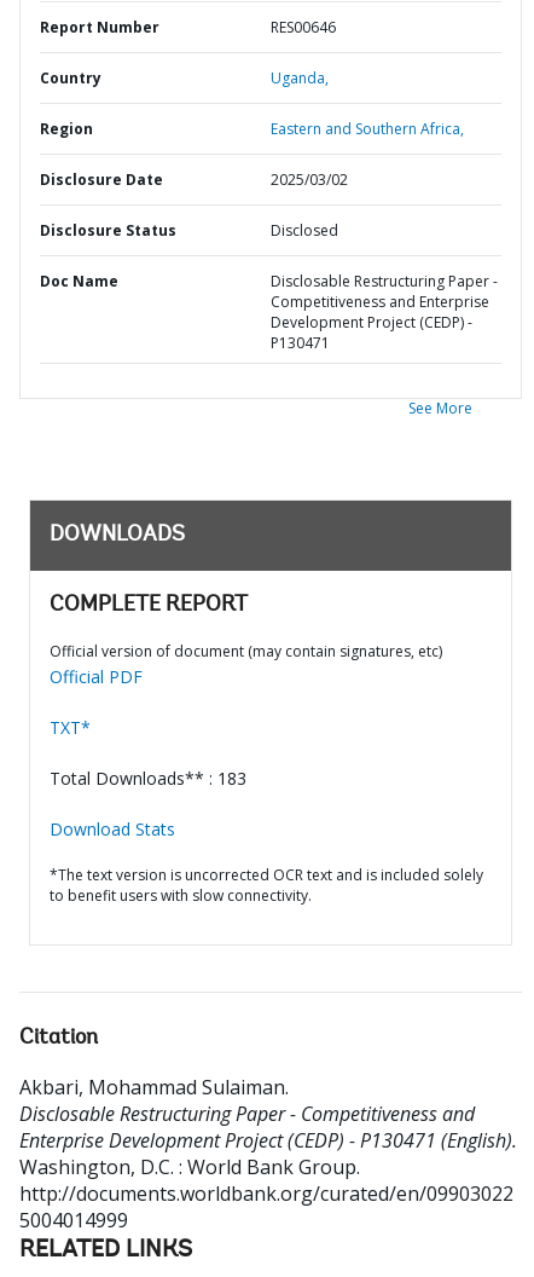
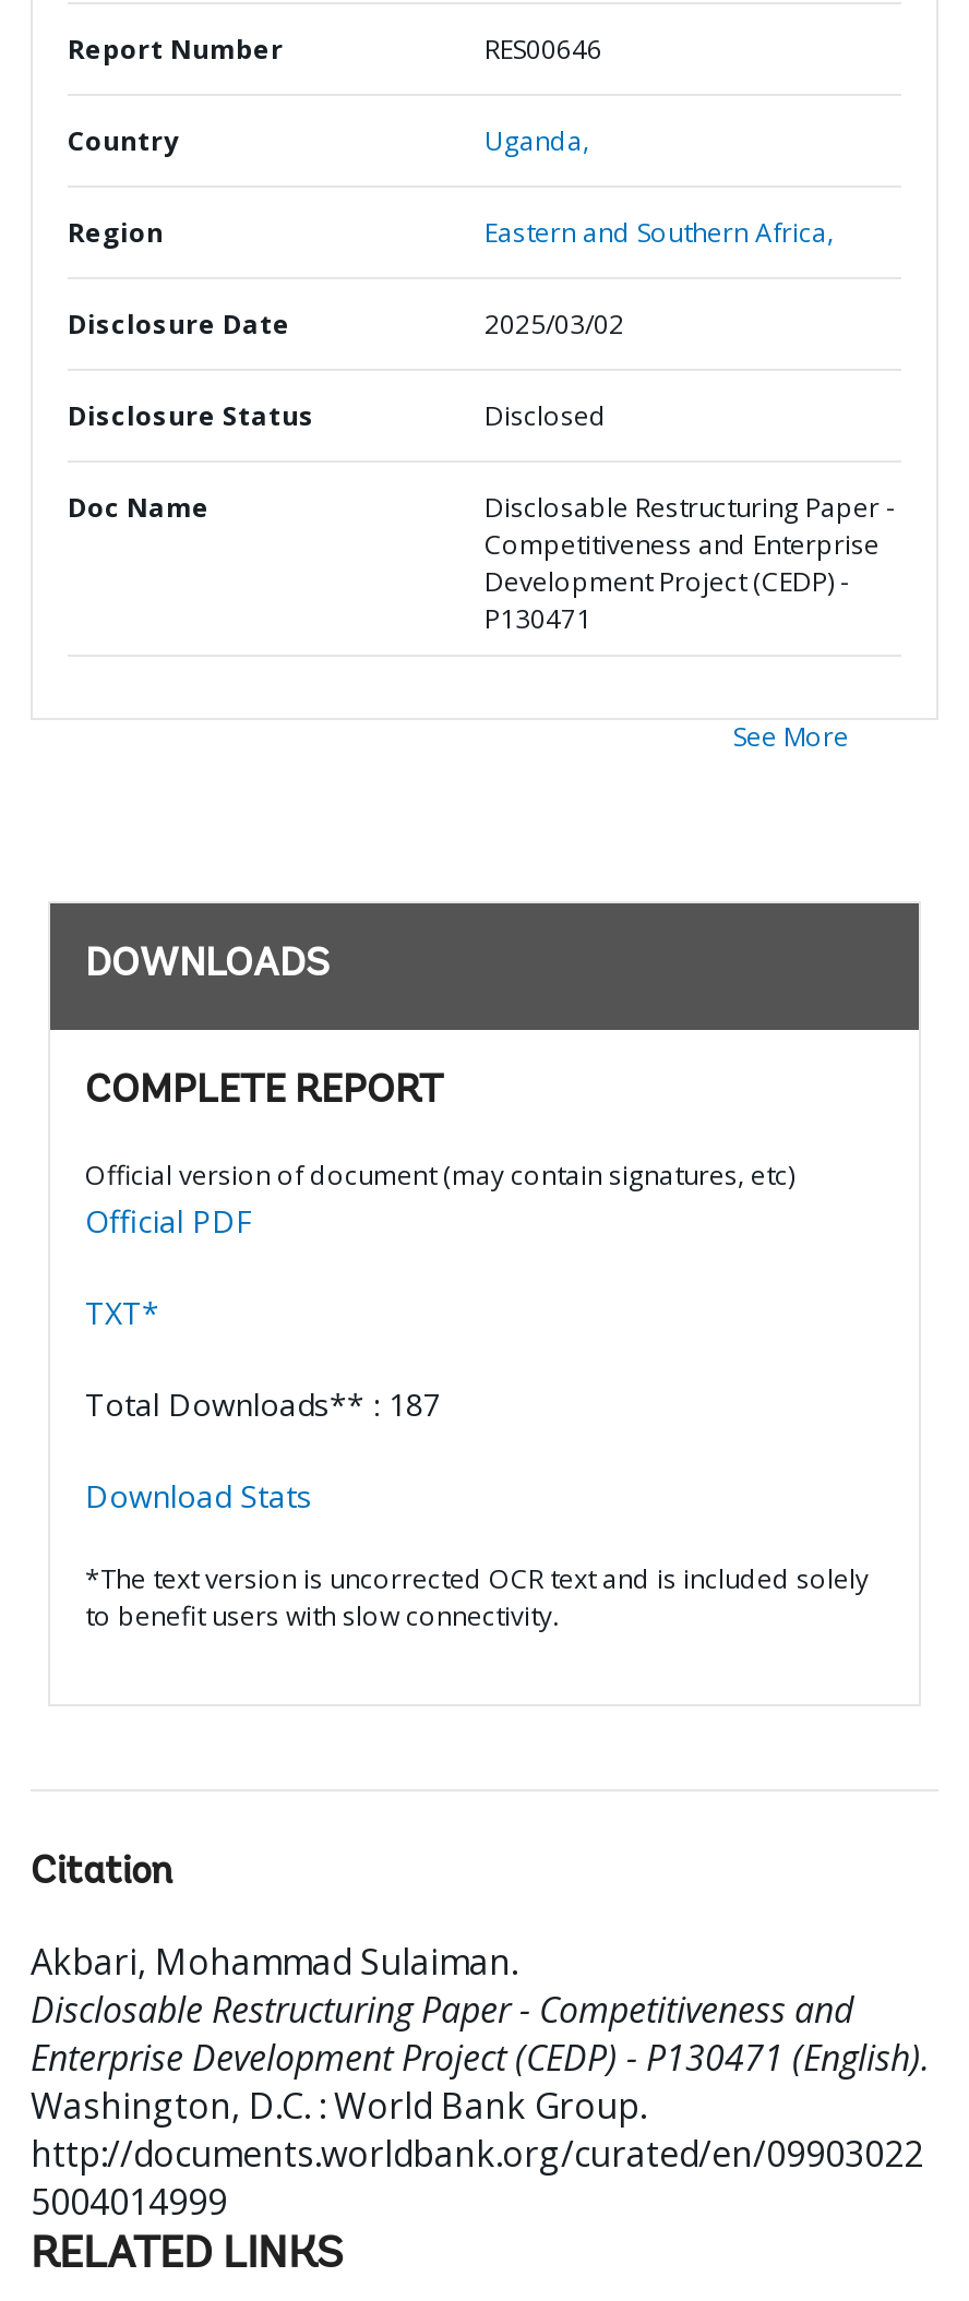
- Total Downloads** : 183
+ Total Downloads** : 187
